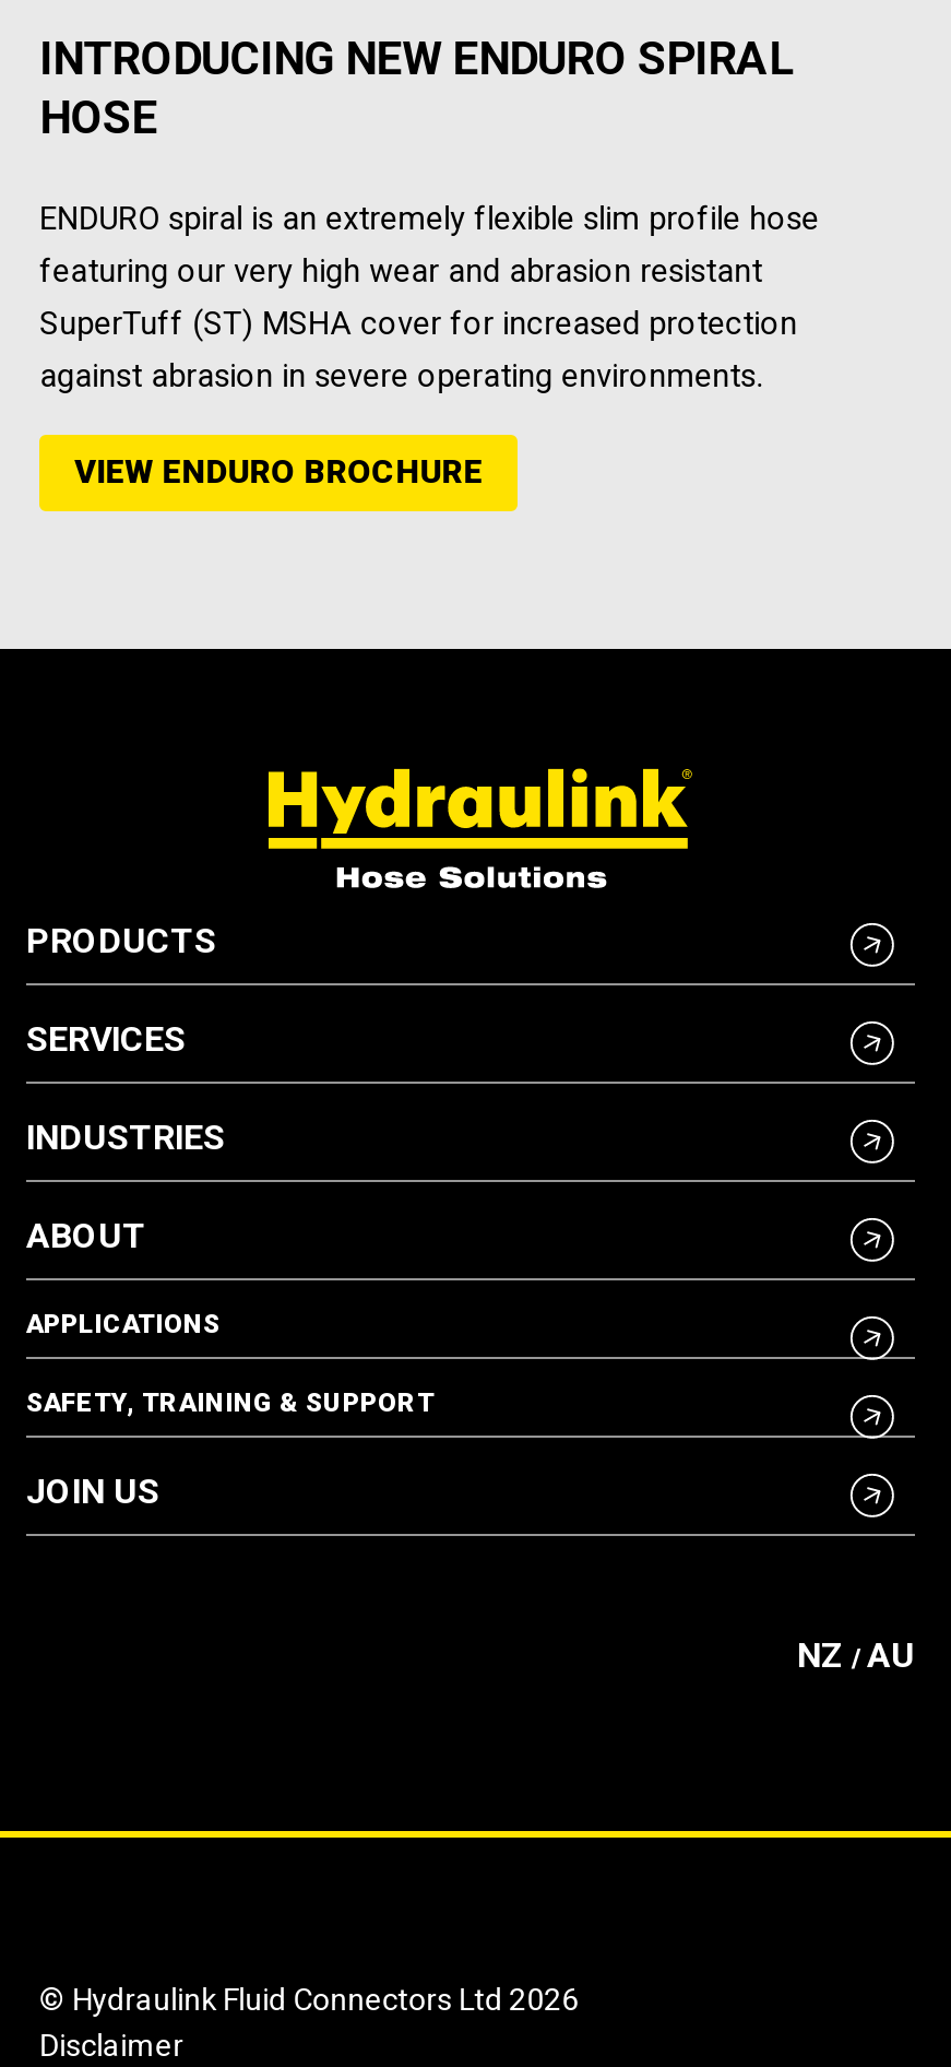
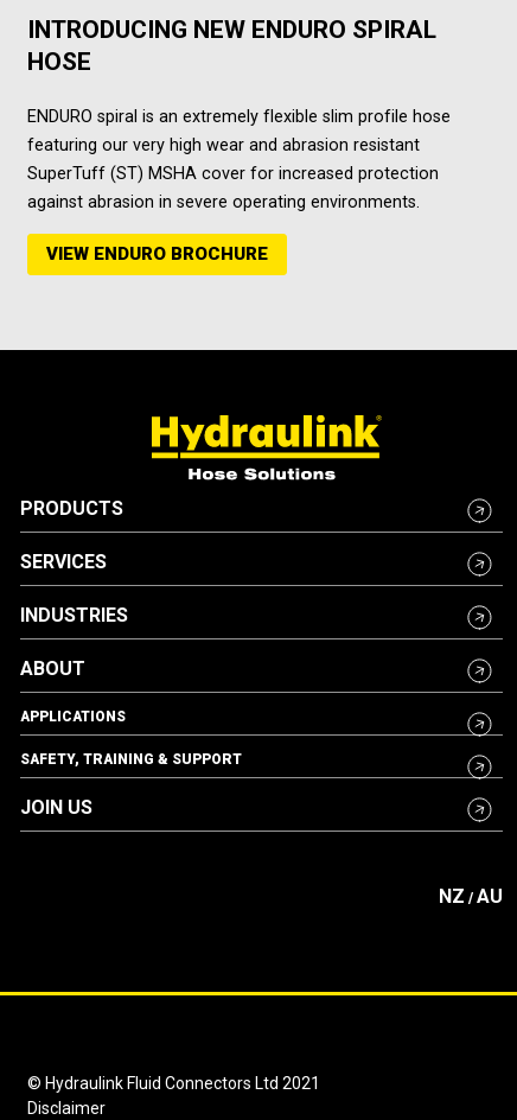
- © Hydraulink Fluid Connectors Ltd 2026
+ © Hydraulink Fluid Connectors Ltd 2021
